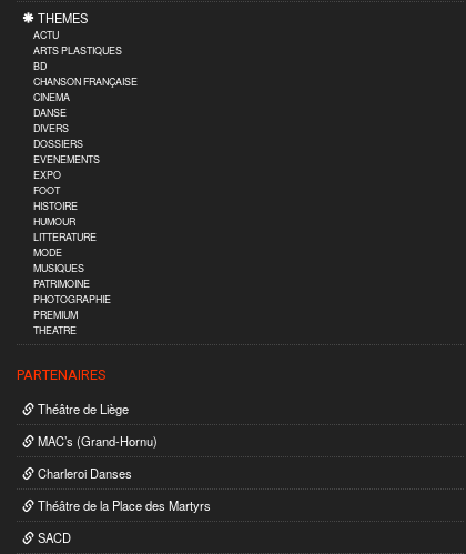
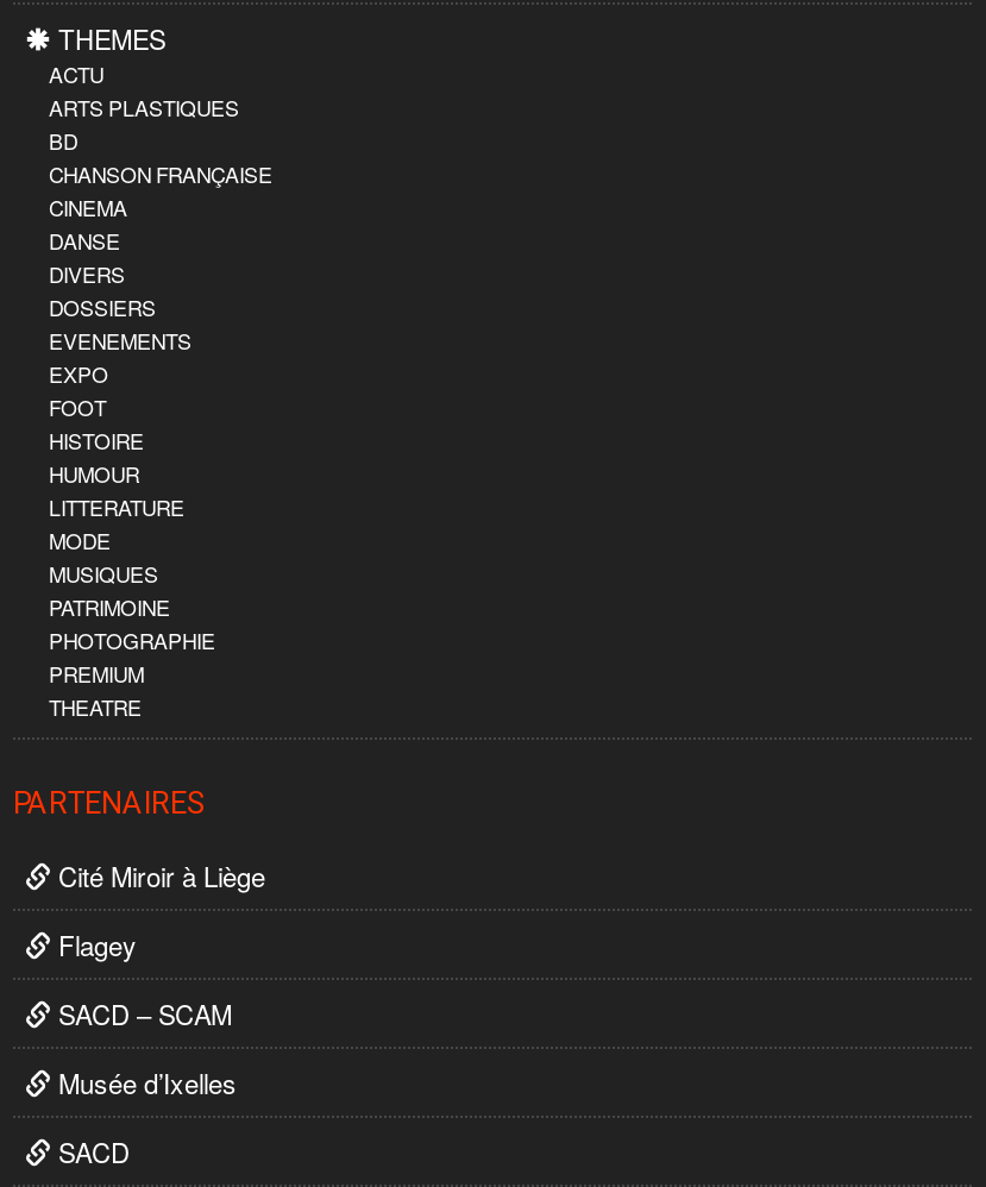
- Théâtre de Liège
+ Cité Miroir à Liège

- MAC’s (Grand-Hornu)
+ Flagey

- Charleroi Danses
+ SACD – SCAM

- Théâtre de la Place des Martyrs
+ Musée d’Ixelles
